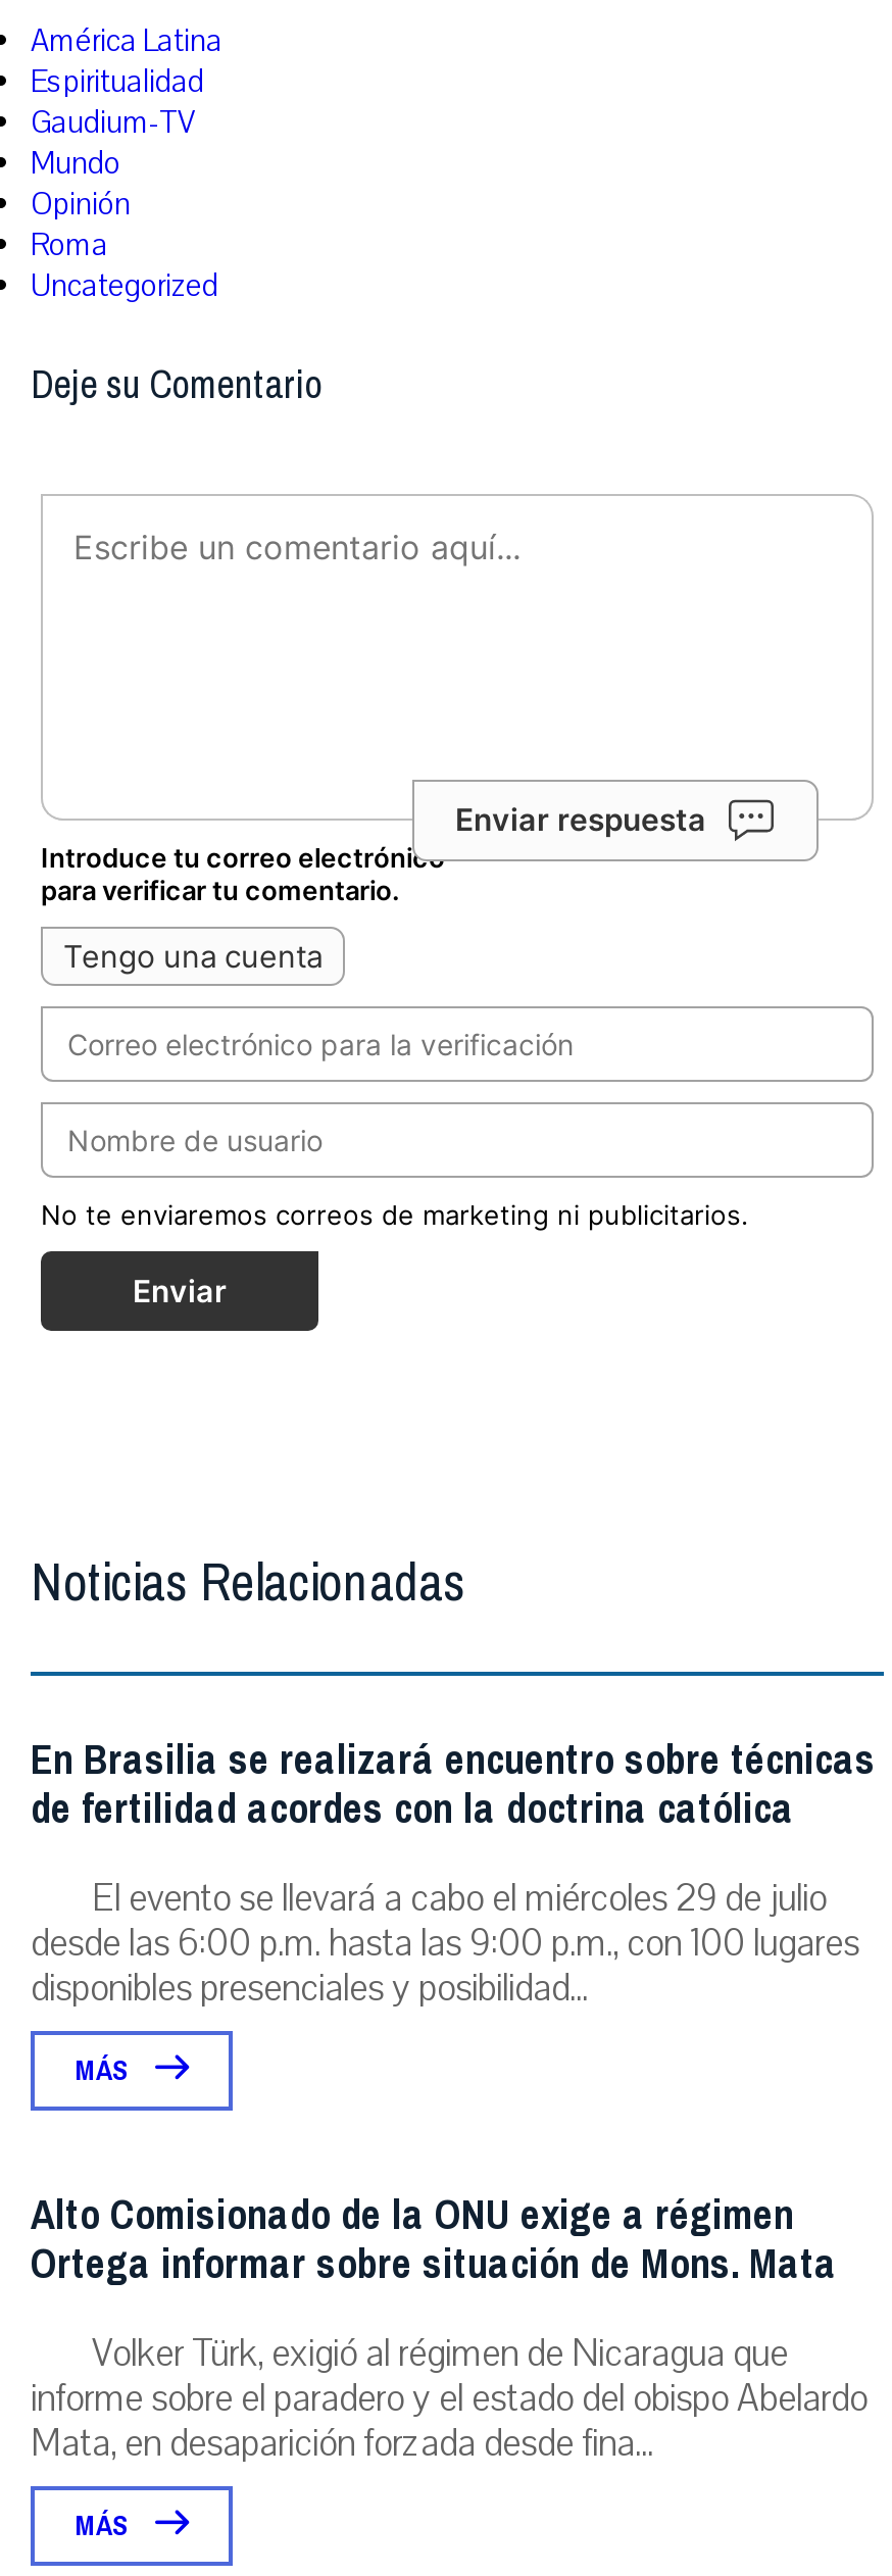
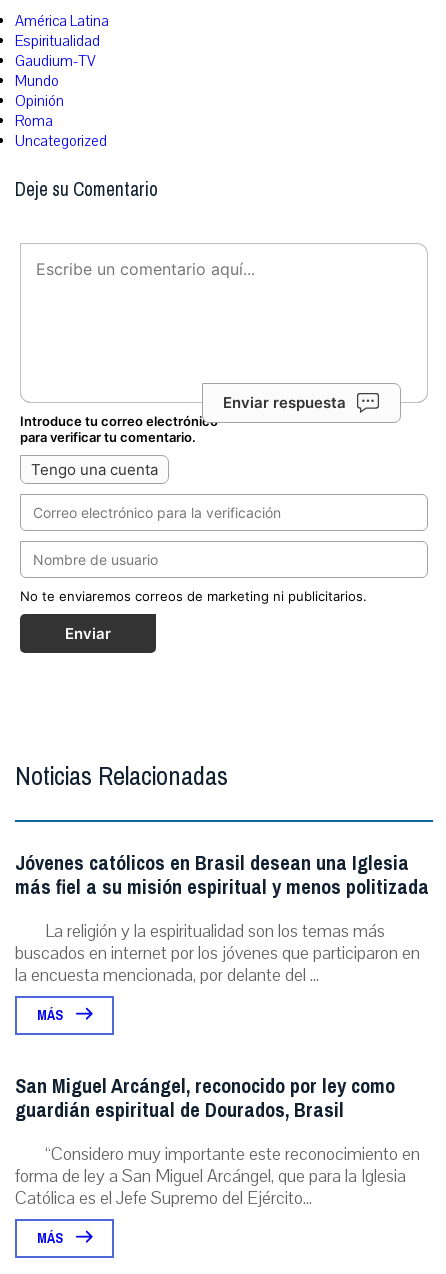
- En Brasilia se realizará encuentro sobre técnicas
- de fertilidad acordes con la doctrina católica
- El evento se llevará a cabo el miércoles 29 de julio
- desde las 6:00 p.m. hasta las 9:00 p.m., con 100 lugares
- disponibles presenciales y posibilidad...
+ Jóvenes católicos en Brasil desean una Iglesia
+ más fiel a su misión espiritual y menos politizada
+ La religión y la espiritualidad son los temas más
+ buscados en internet por los jóvenes que participaron en
+ la encuesta mencionada, por delante del ...

- Alto Comisionado de la ONU exige a régimen
- Ortega informar sobre situación de Mons. Mata
- Volker Türk, exigió al régimen de Nicaragua que
- informe sobre el paradero y el estado del obispo Abelardo
- Mata, en desaparición forzada desde fina...
+ San Miguel Arcángel, reconocido por ley como
+ guardián espiritual de Dourados, Brasil
+ “Considero muy importante este reconocimiento en
+ forma de ley a San Miguel Arcángel, que para la Iglesia
+ Católica es el Jefe Supremo del Ejército...
